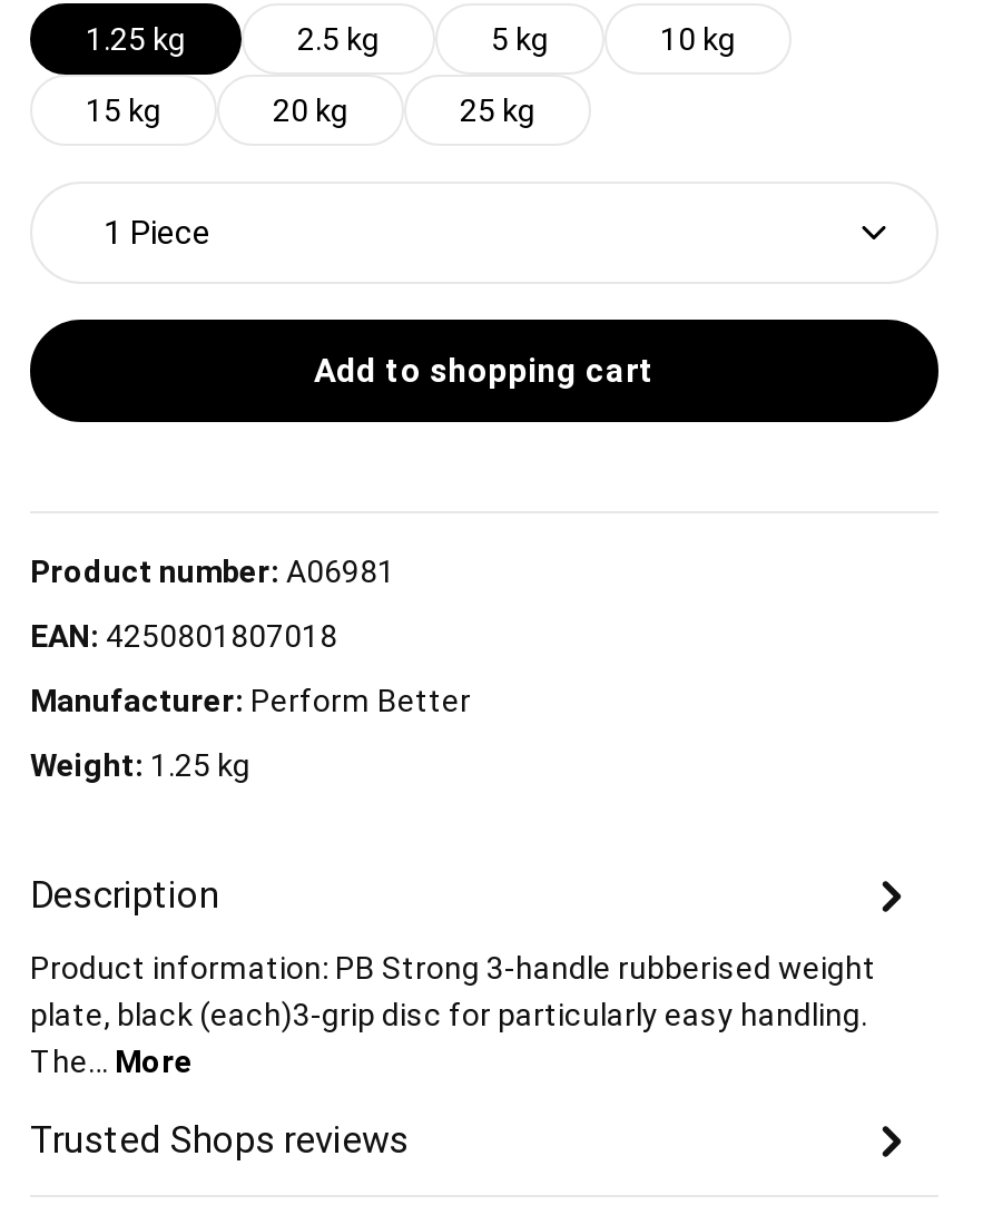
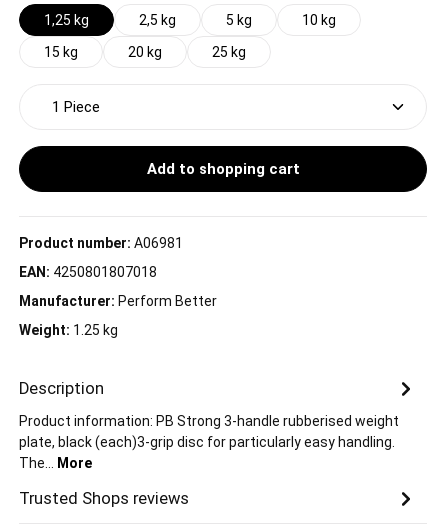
- 1.25 kg
- 2.5 kg
+ 1,25 kg
+ 2,5 kg
